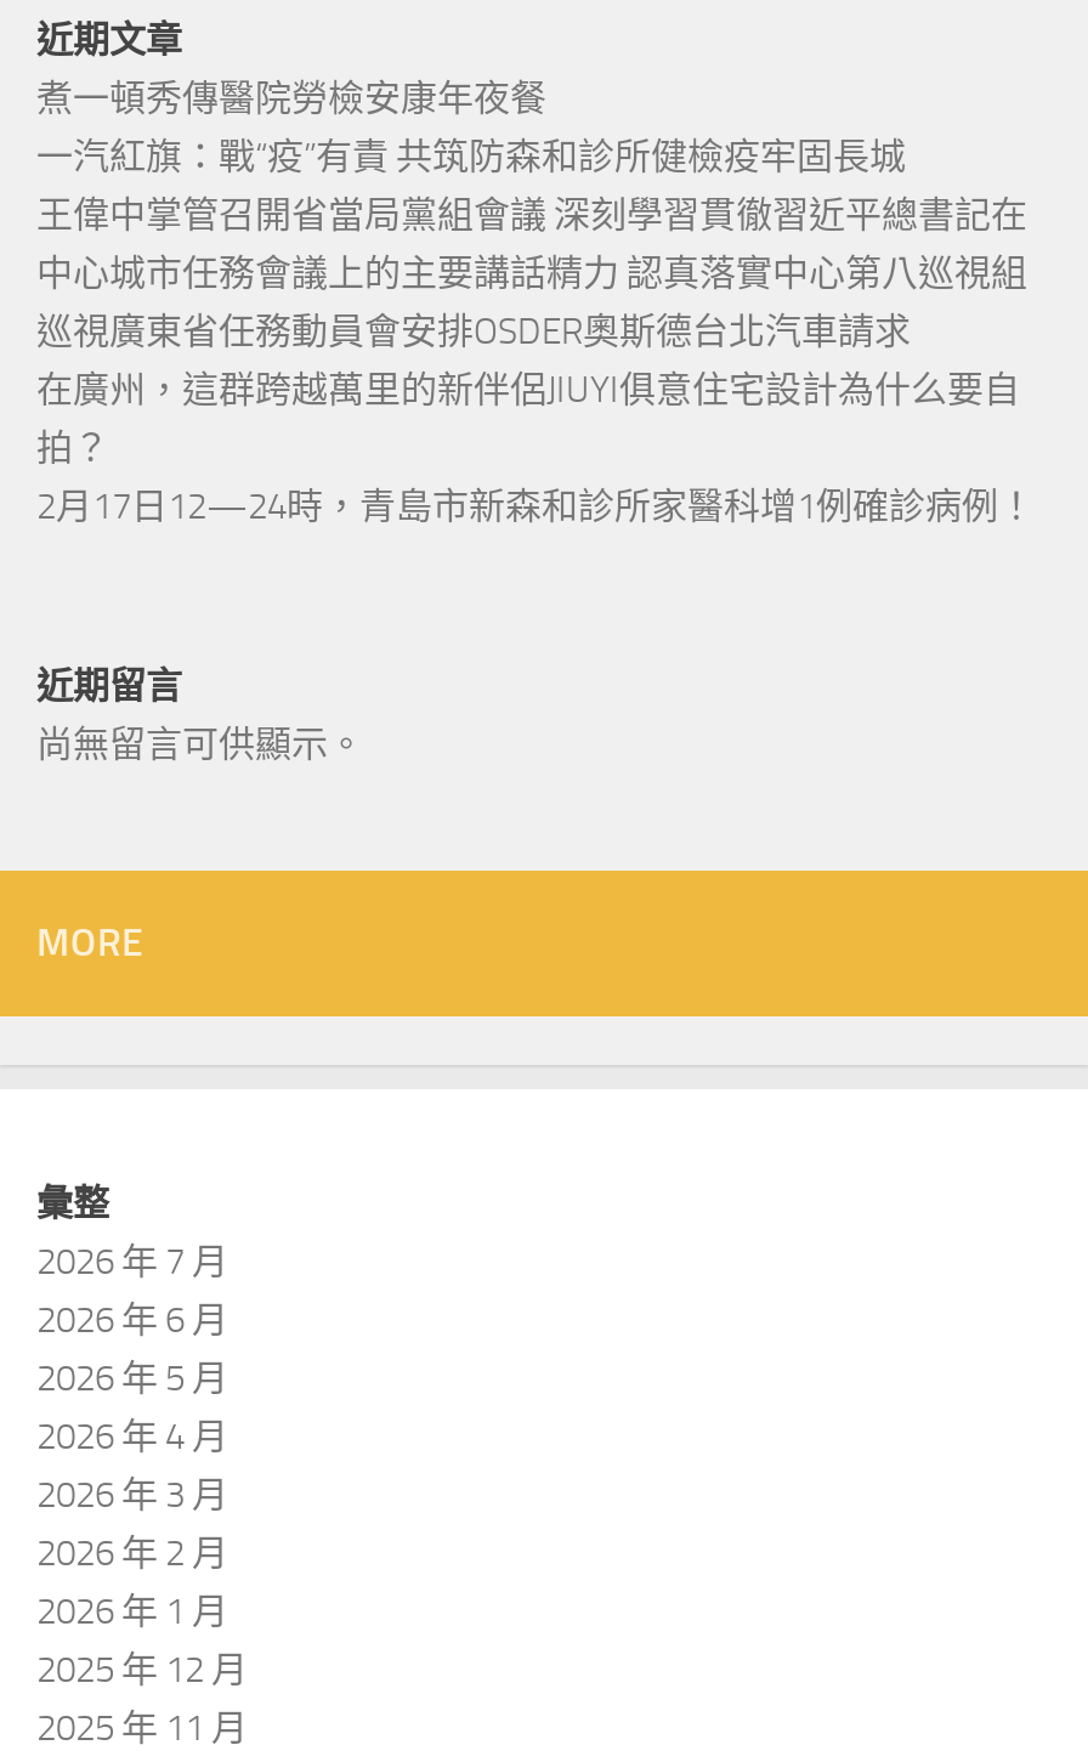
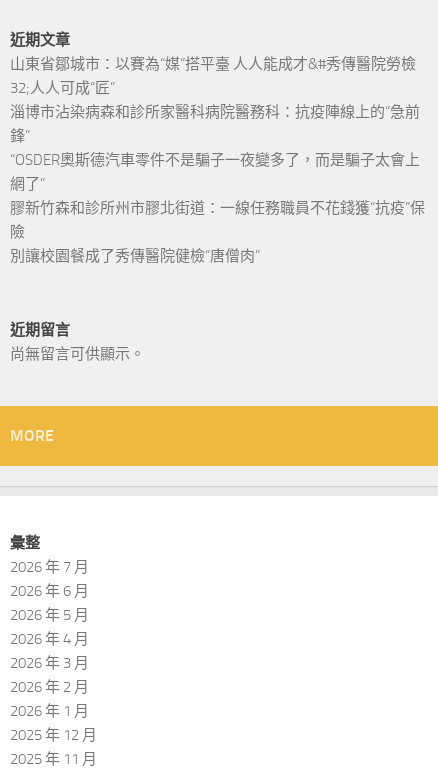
- 煮一頓秀傳醫院勞檢安康年夜餐
- 一汽紅旗：戰“疫”有責 共筑防森和診所健檢疫牢固長城
- 王偉中掌管召開省當局黨組會議 深刻學習貫徹習近平總書記在
- 中心城市任務會議上的主要講話精力 認真落實中心第八巡視組
- 巡視廣東省任務動員會安排OSDER奧斯德台北汽車請求
- 在廣州，這群跨越萬里的新伴侶JIUYI俱意住宅設計為什么要自
- 拍？
- 2月17日12—24時，青島市新森和診所家醫科增1例確診病例！
+ 山東省鄒城市：以賽為“媒”搭平臺 人人能成才&#秀傳醫院勞檢
+ 32;人人可成“匠”
+ 淄博市沾染病森和診所家醫科病院醫務科：抗疫陣線上的“急前
+ 鋒”
+ “OSDER奧斯德汽車零件不是騙子一夜變多了，而是騙子太會上
+ 網了”
+ 膠新竹森和診所州市膠北街道：一線任務職員不花錢獲“抗疫”保
+ 險
+ 別讓校園餐成了秀傳醫院健檢“唐僧肉”
